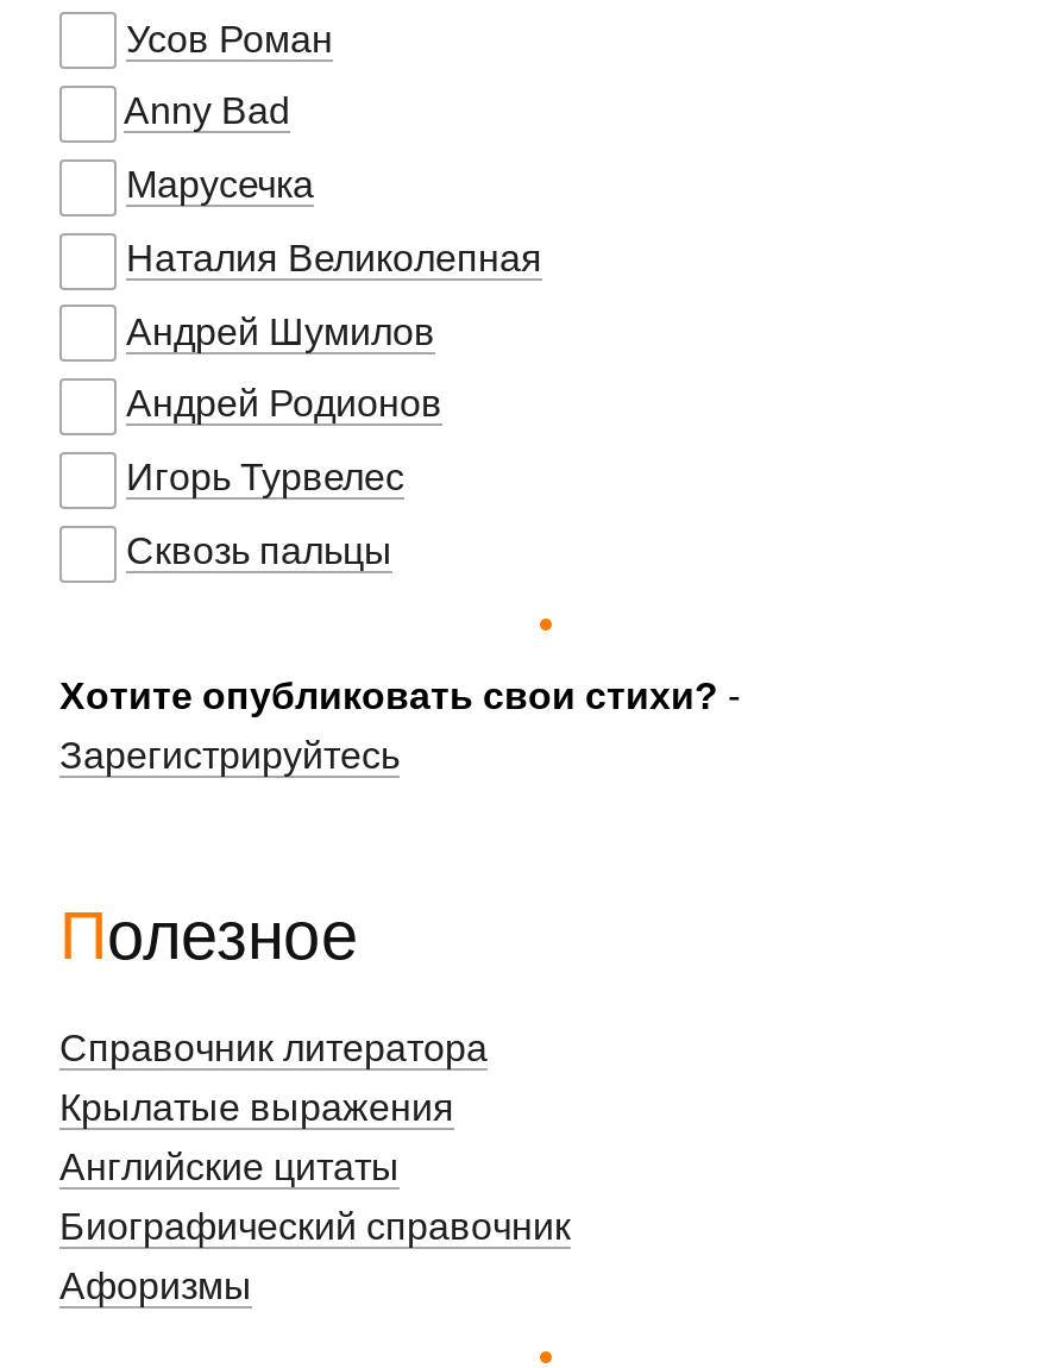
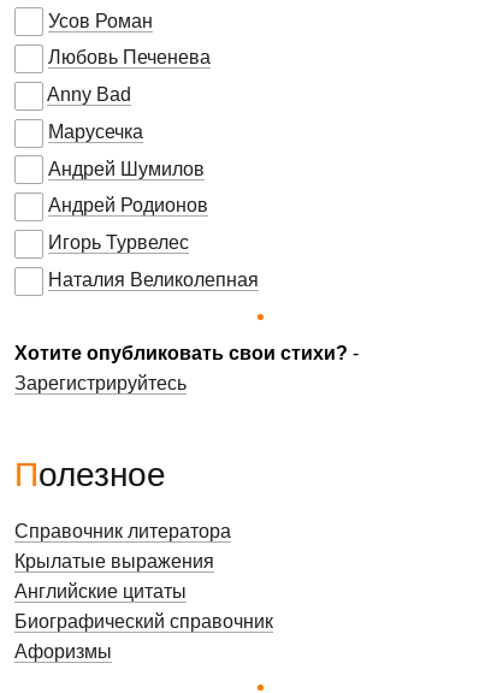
+ Любовь Печенева

moved down: Anny Bad | Марусечка

moved down: Наталия Великолепная

- Сквозь пальцы
